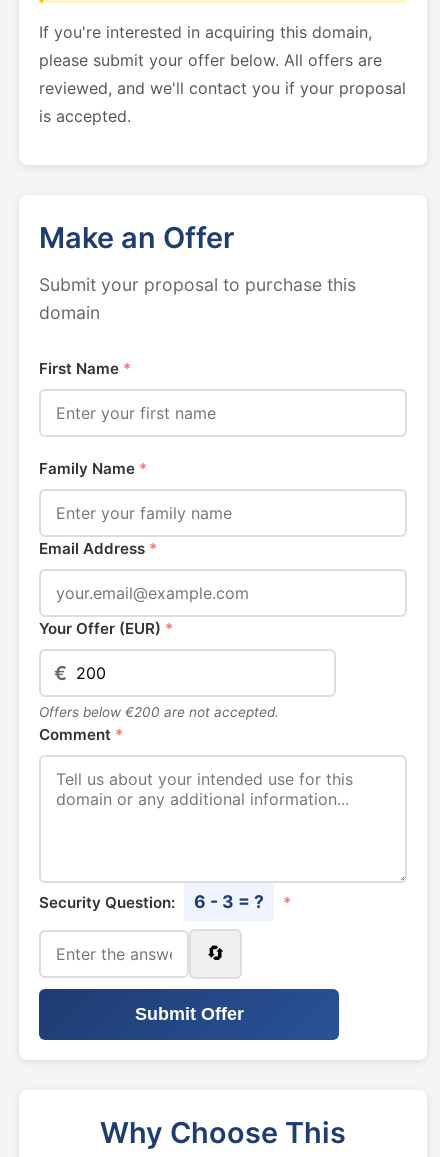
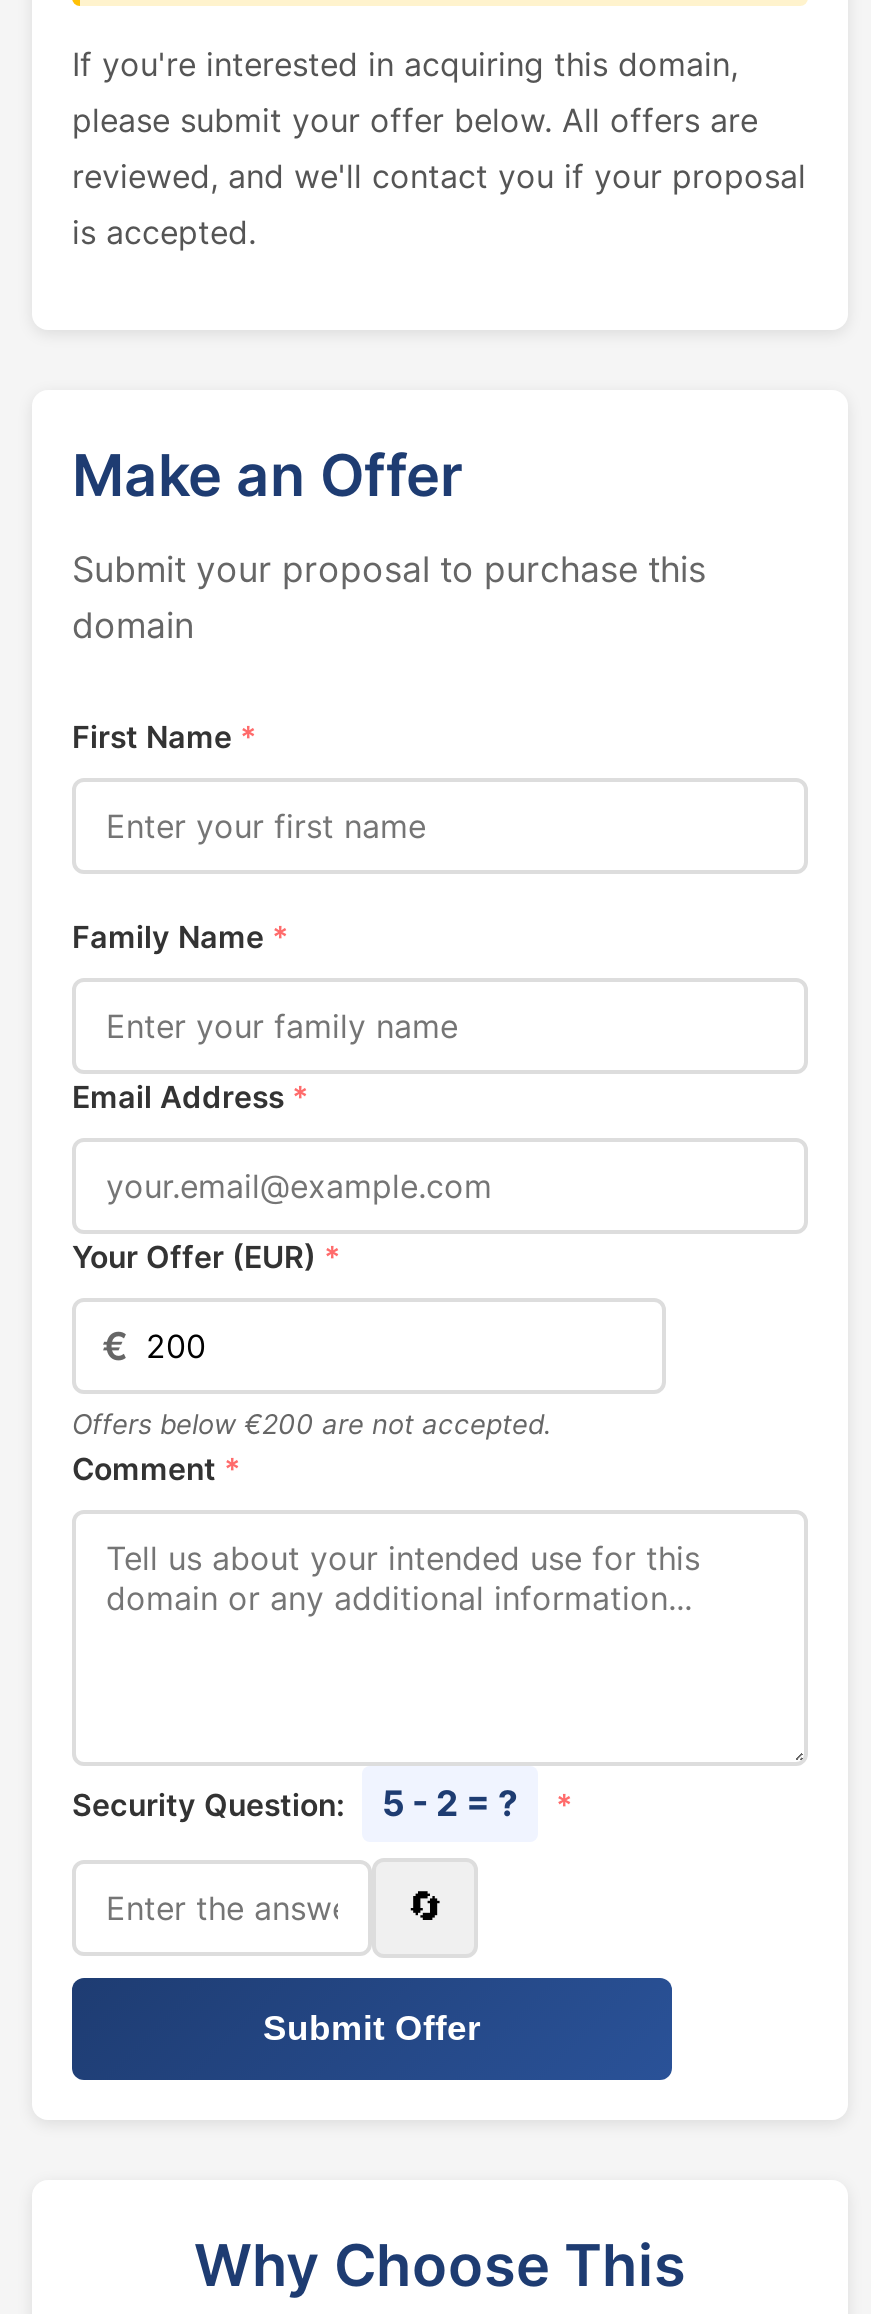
- 6 - 3 = ?
+ 5 - 2 = ?
